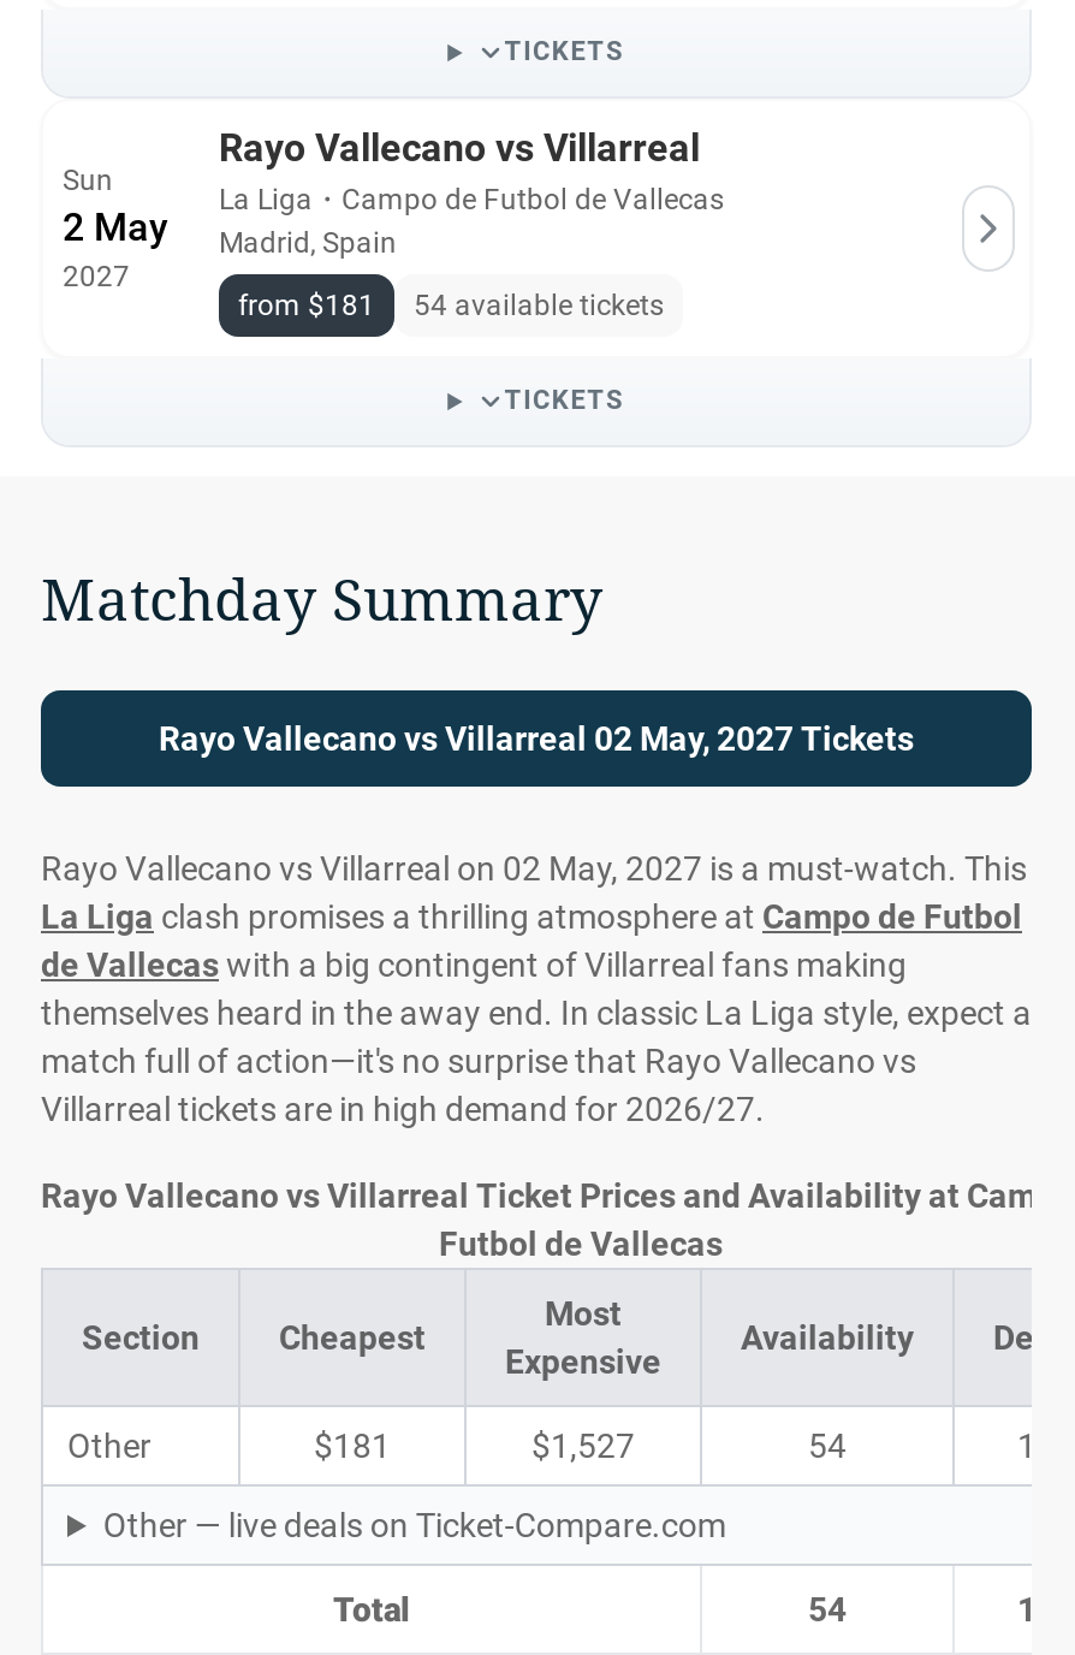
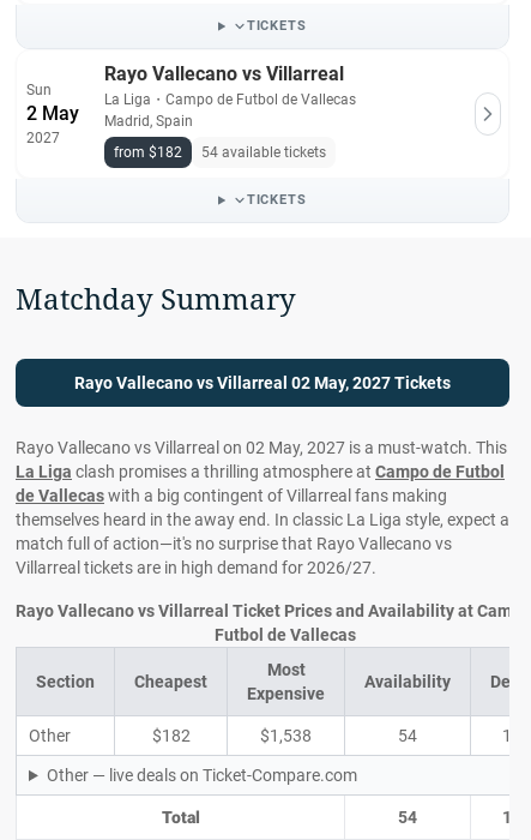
- from $181 54 available tickets
+ from $182 54 available tickets

- $181
+ $182

- $1,527
+ $1,538
